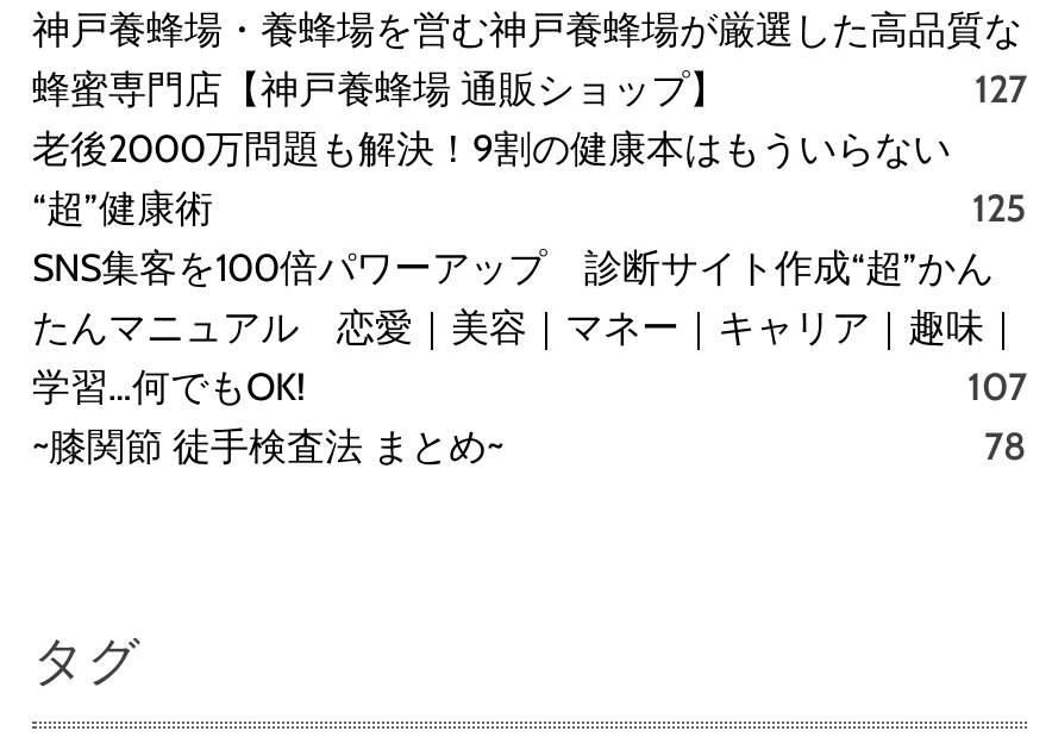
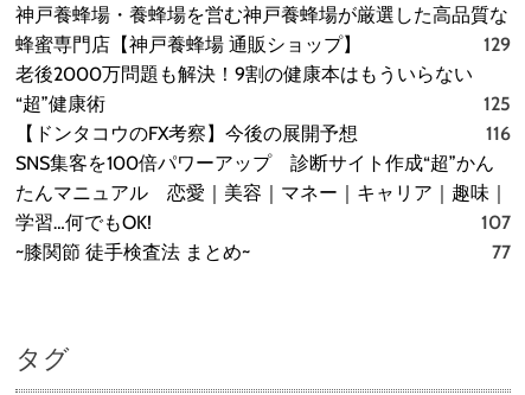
- 127
+ 129

+ 【ドンタコウのFX考察】今後の展開予想
+ 116

- 78
+ 77
